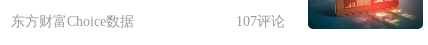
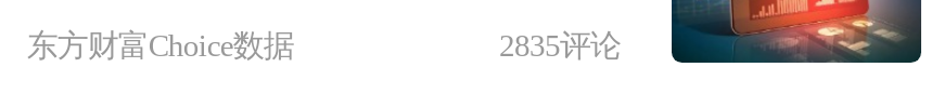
- 107评论
+ 2835评论
